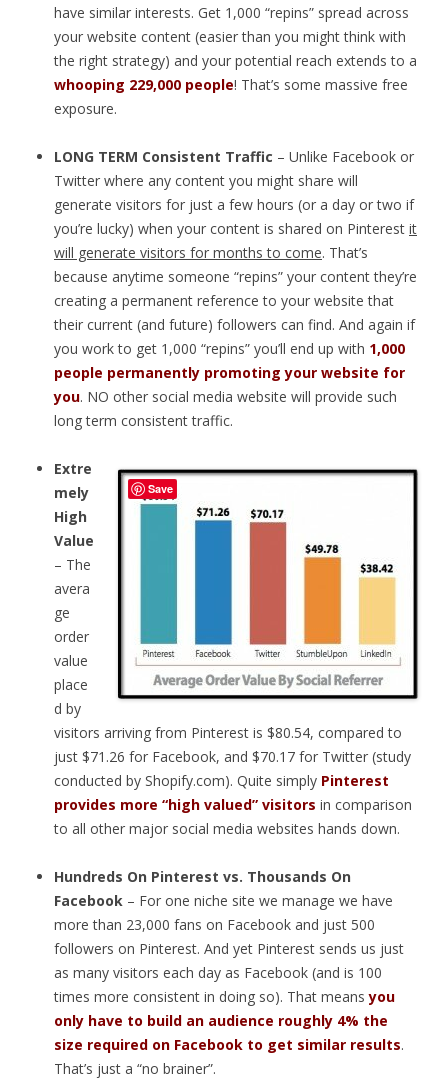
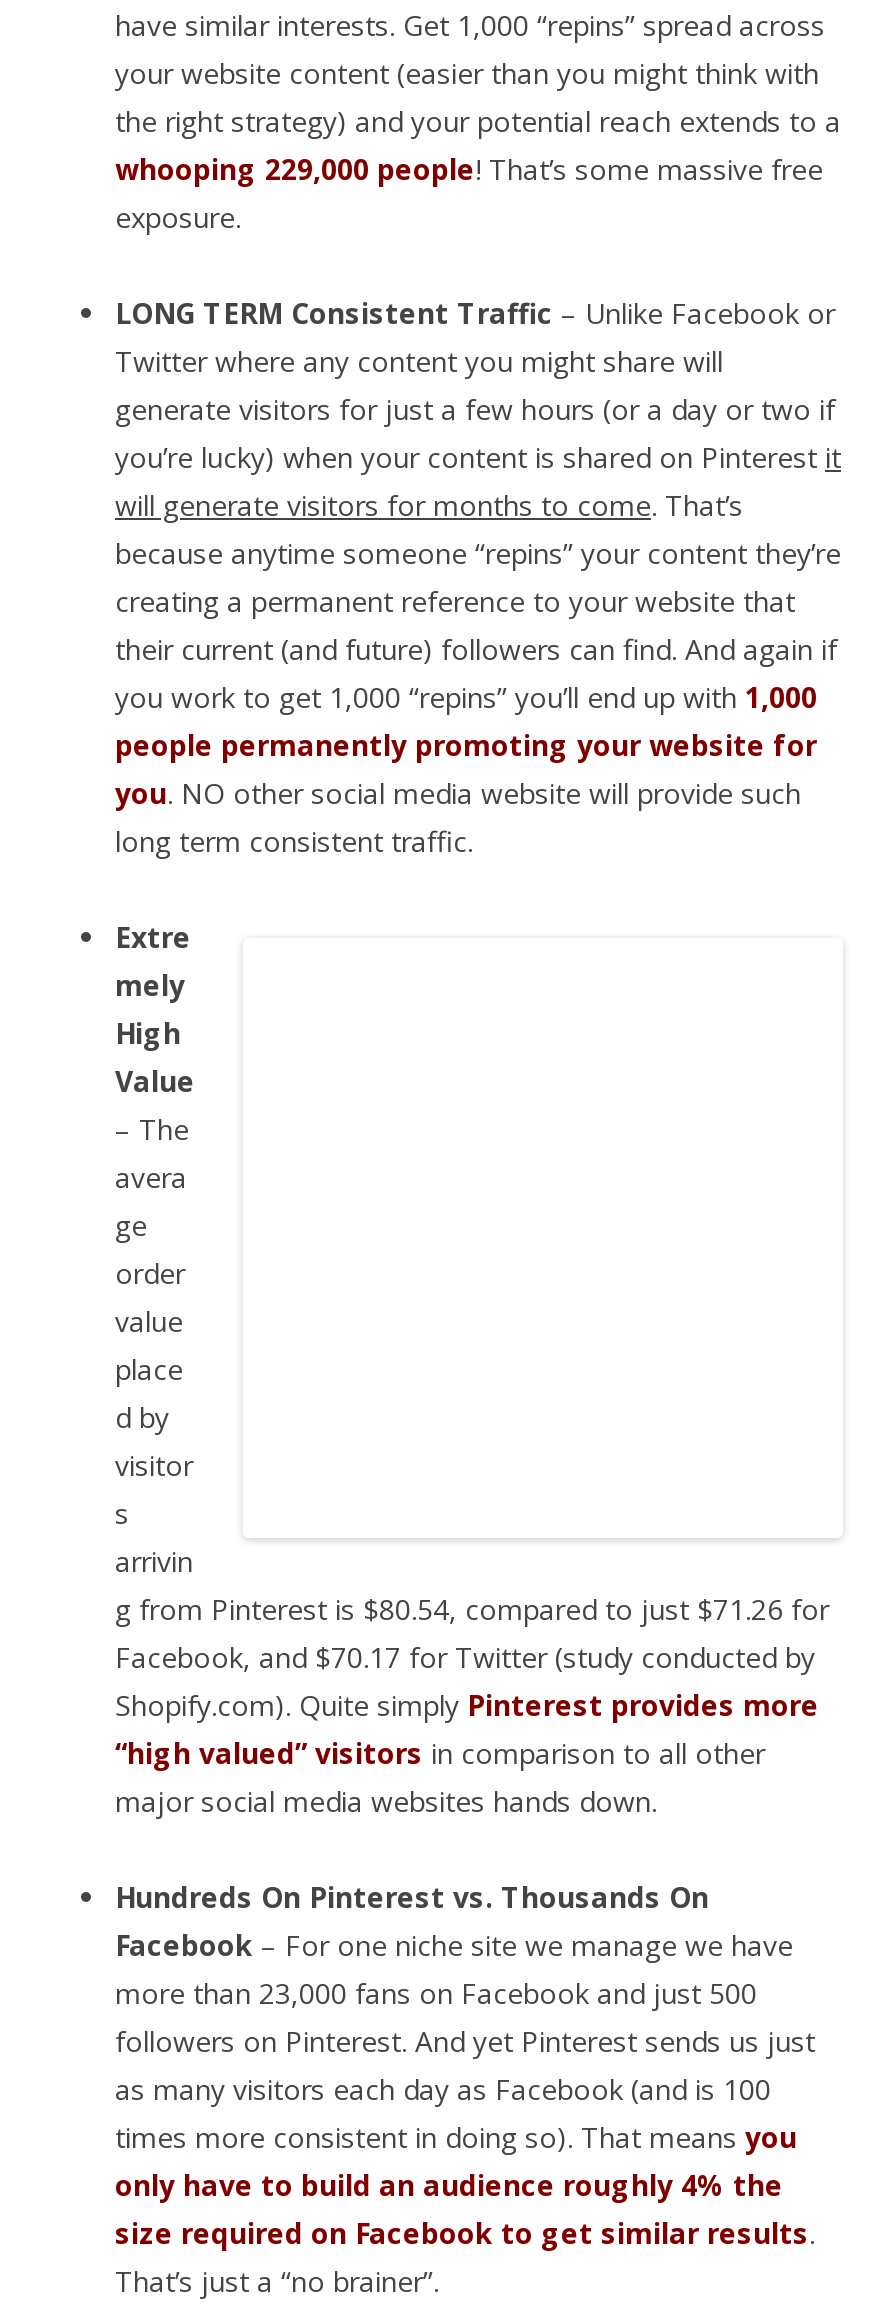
- [image]
- Save
